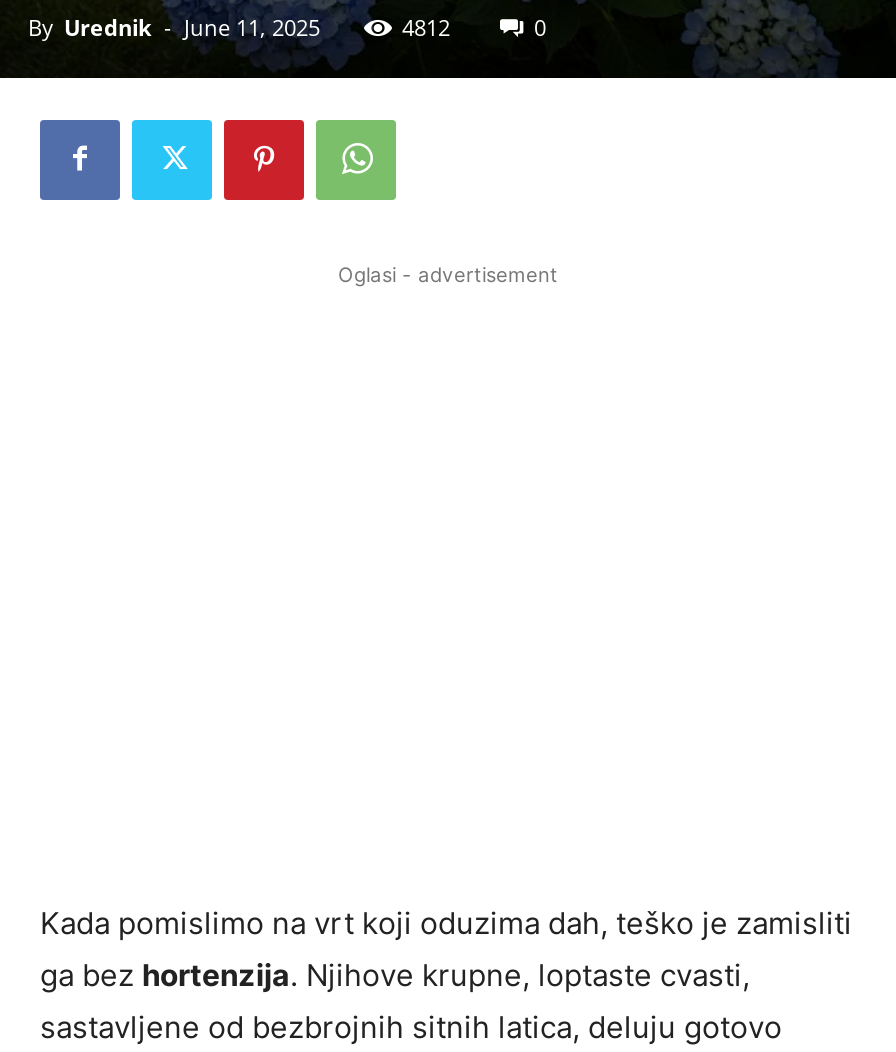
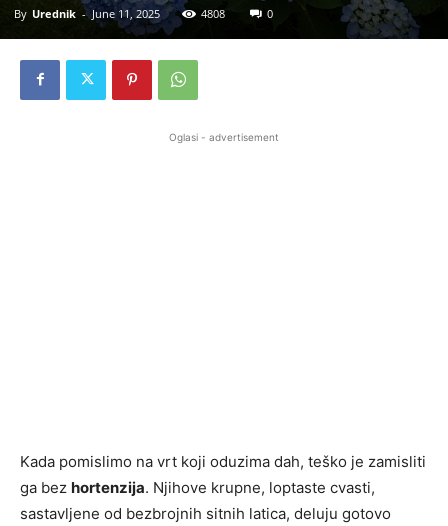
- 4812
+ 4808
